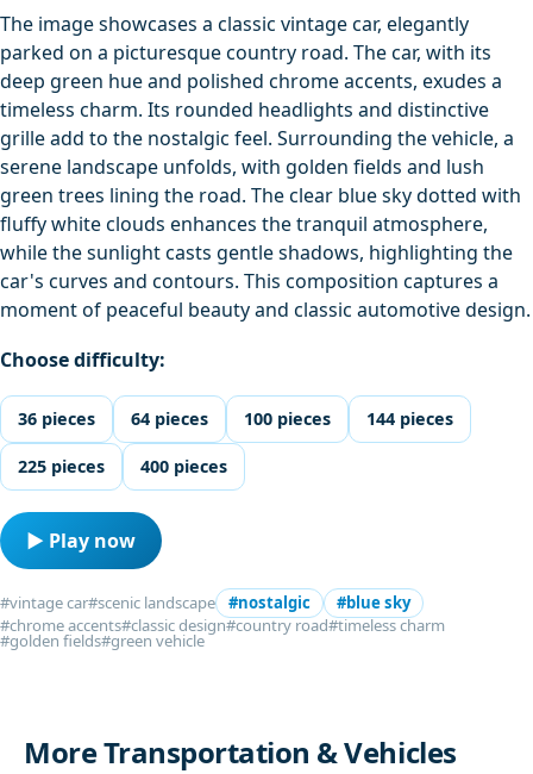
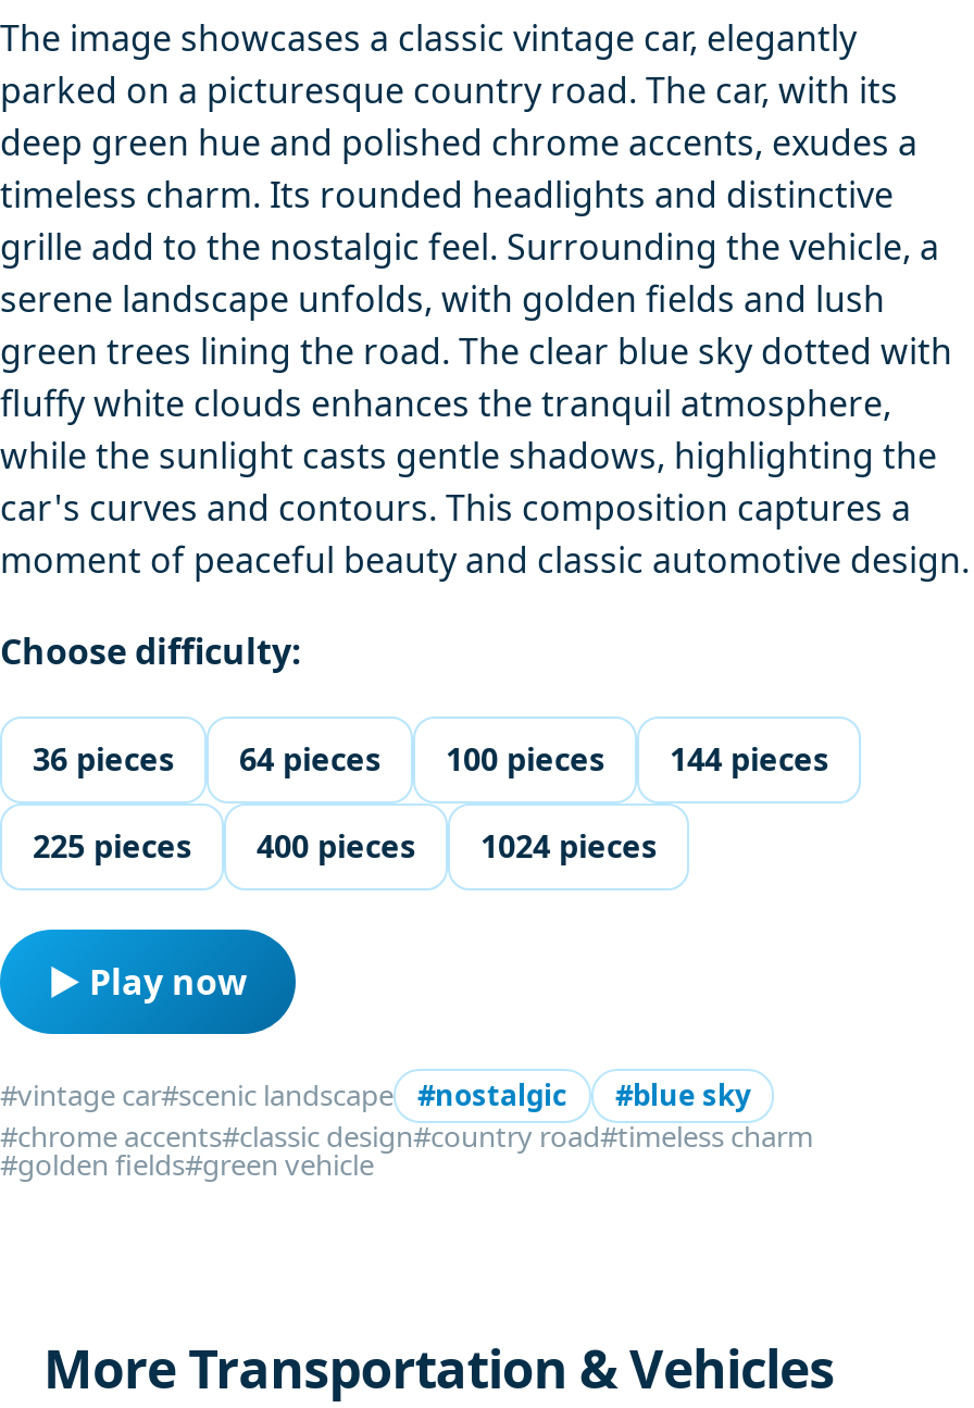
+ 1024 pieces
